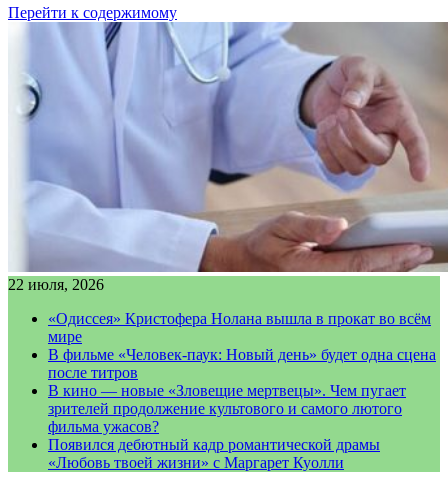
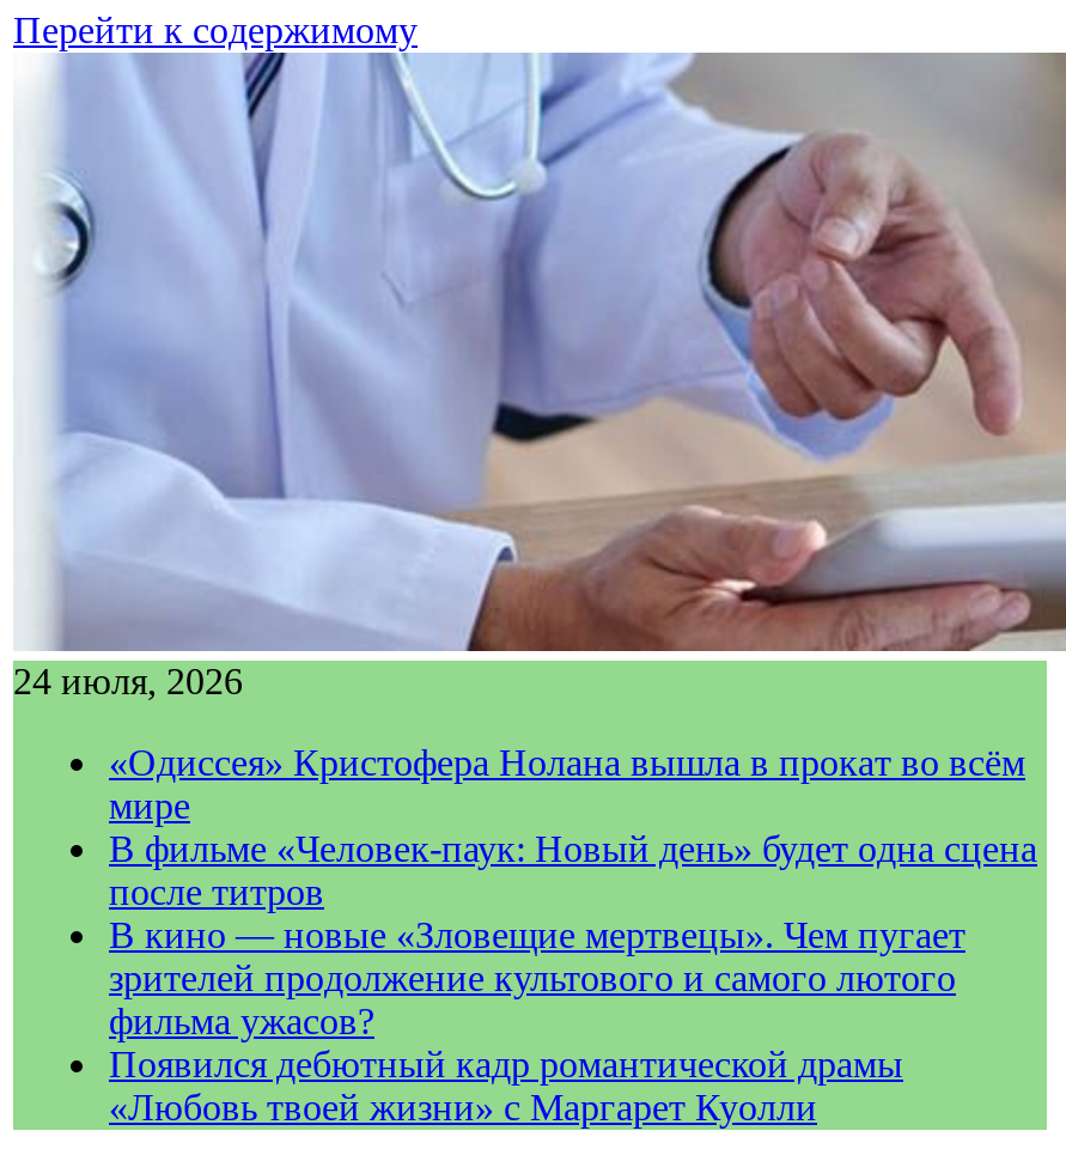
- 22 июля, 2026
+ 24 июля, 2026
